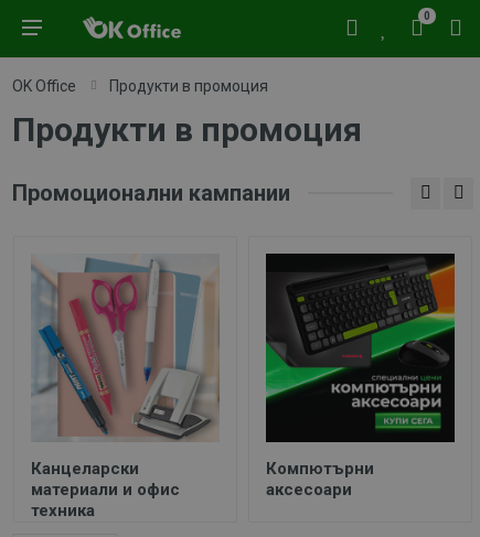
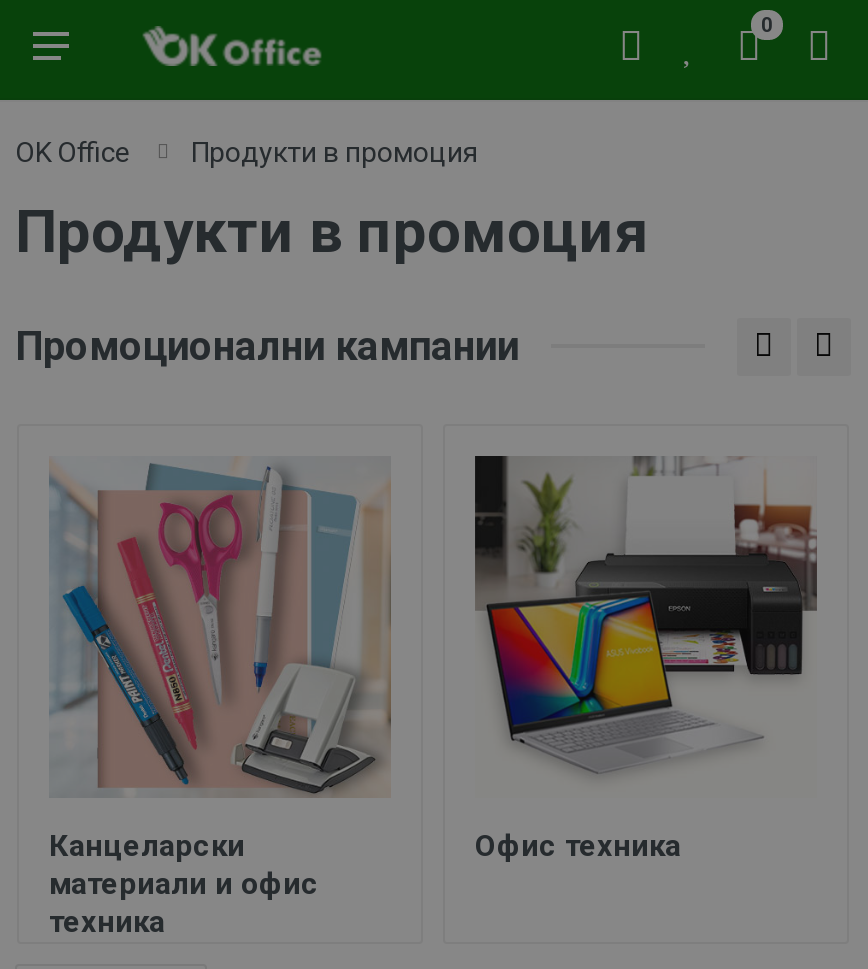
- [image]
- Компютърни
- аксесоари
+ [image]
+ Офис техника
